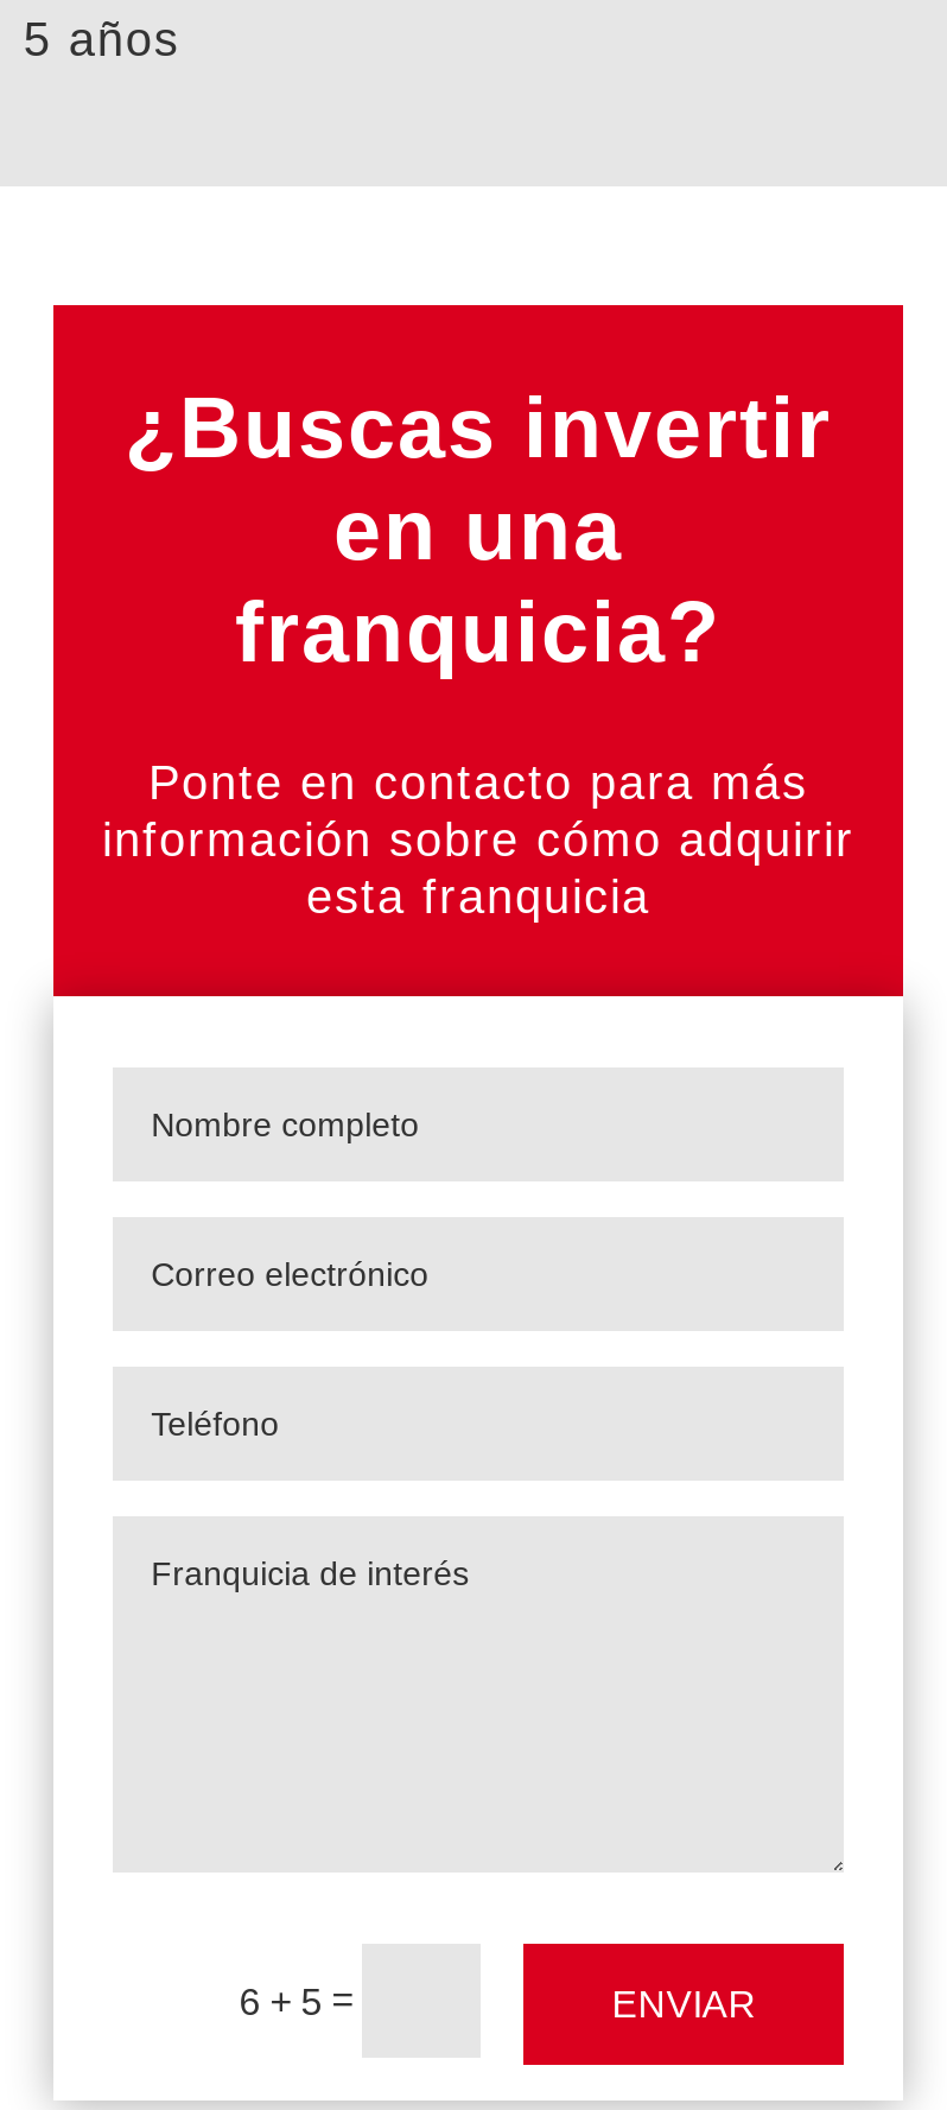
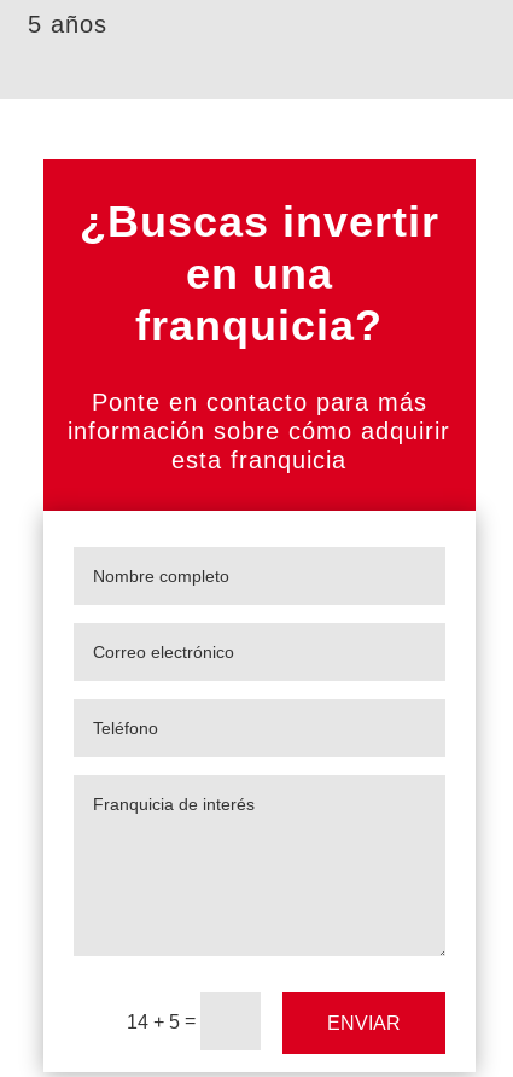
- 6 + 5 =
+ 14 + 5 =
